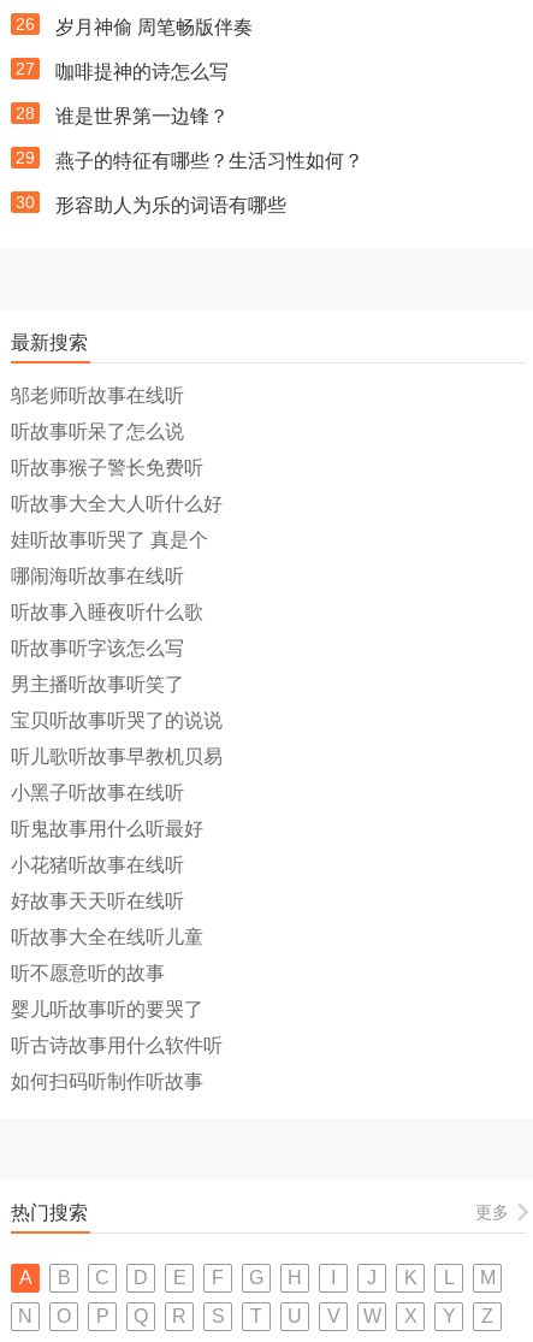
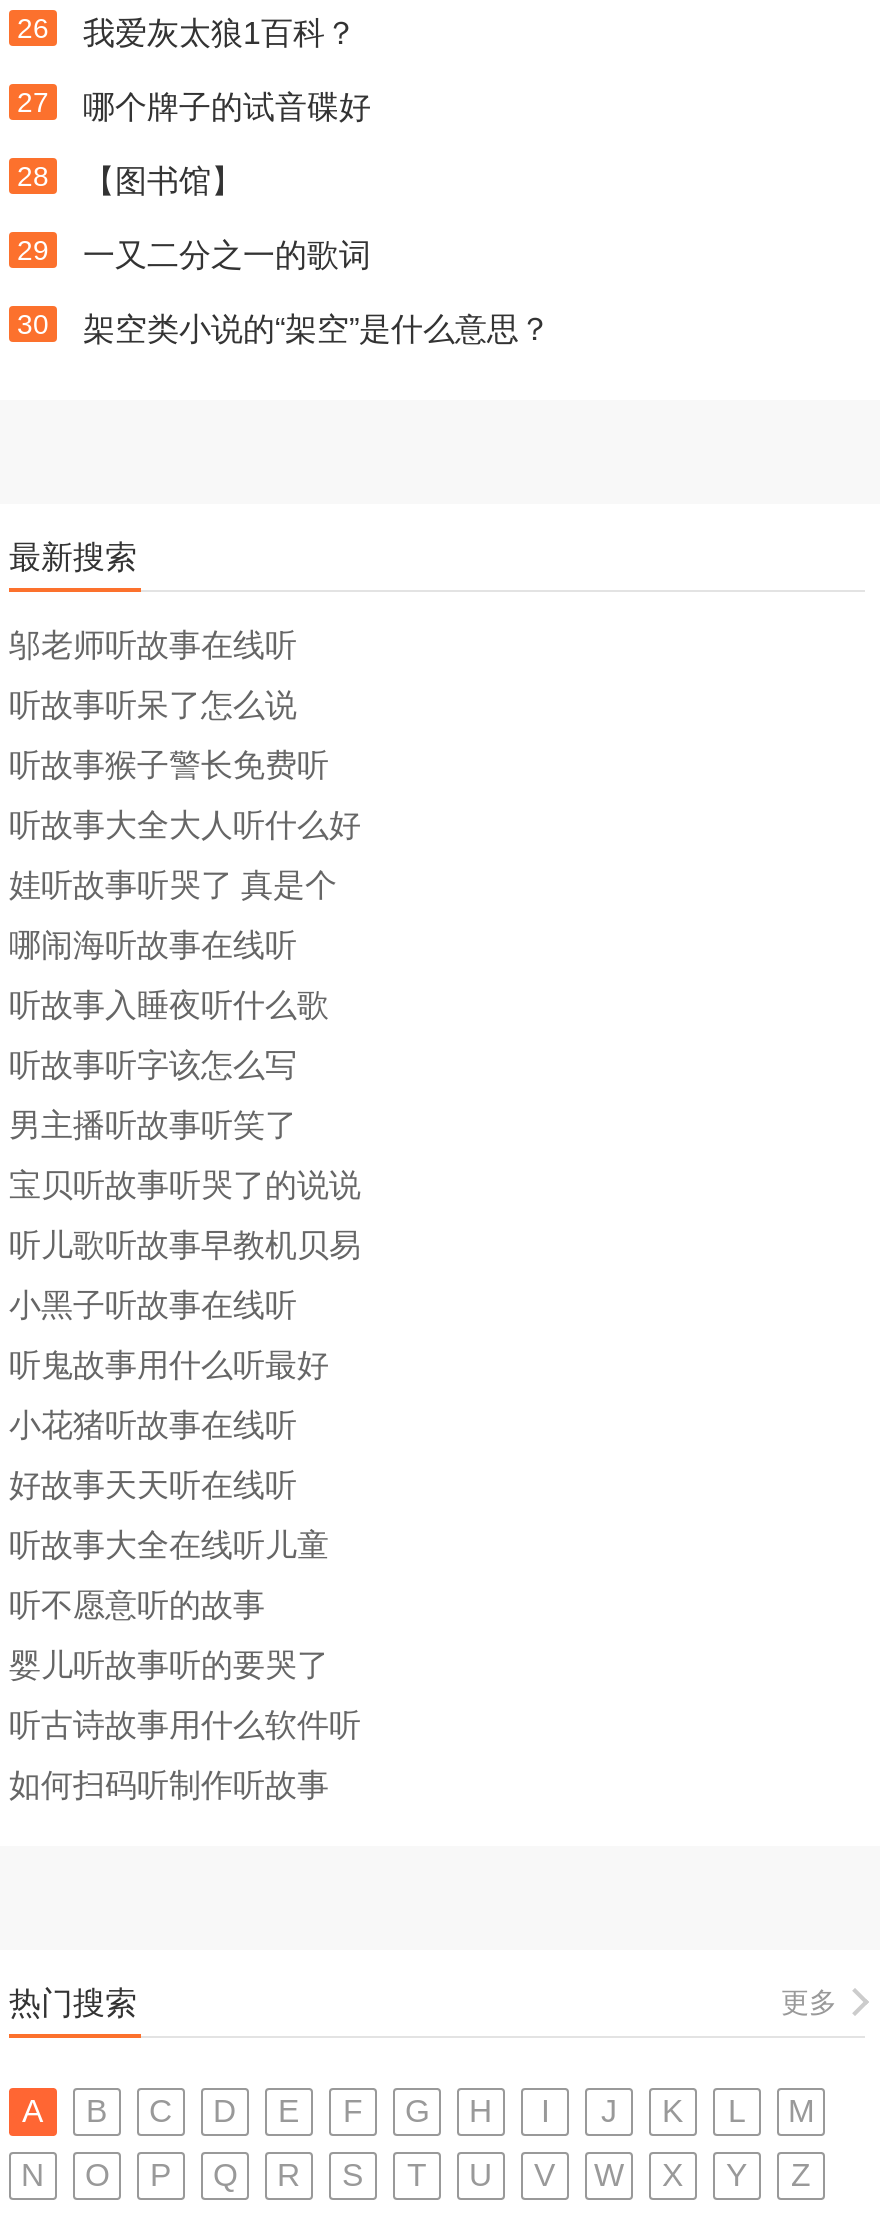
- 岁月神偷 周笔畅版伴奏
+ 我爱灰太狼1百科？

- 咖啡提神的诗怎么写
+ 哪个牌子的试音碟好

- 谁是世界第一边锋？
+ 【图书馆】

- 燕子的特征有哪些？生活习性如何？
+ 一又二分之一的歌词

- 形容助人为乐的词语有哪些
+ 架空类小说的“架空”是什么意思？
